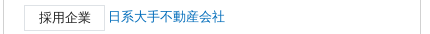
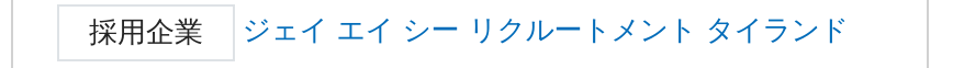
- 日系大手不動産会社
+ ジェイ エイ シー リクルートメント タイランド
